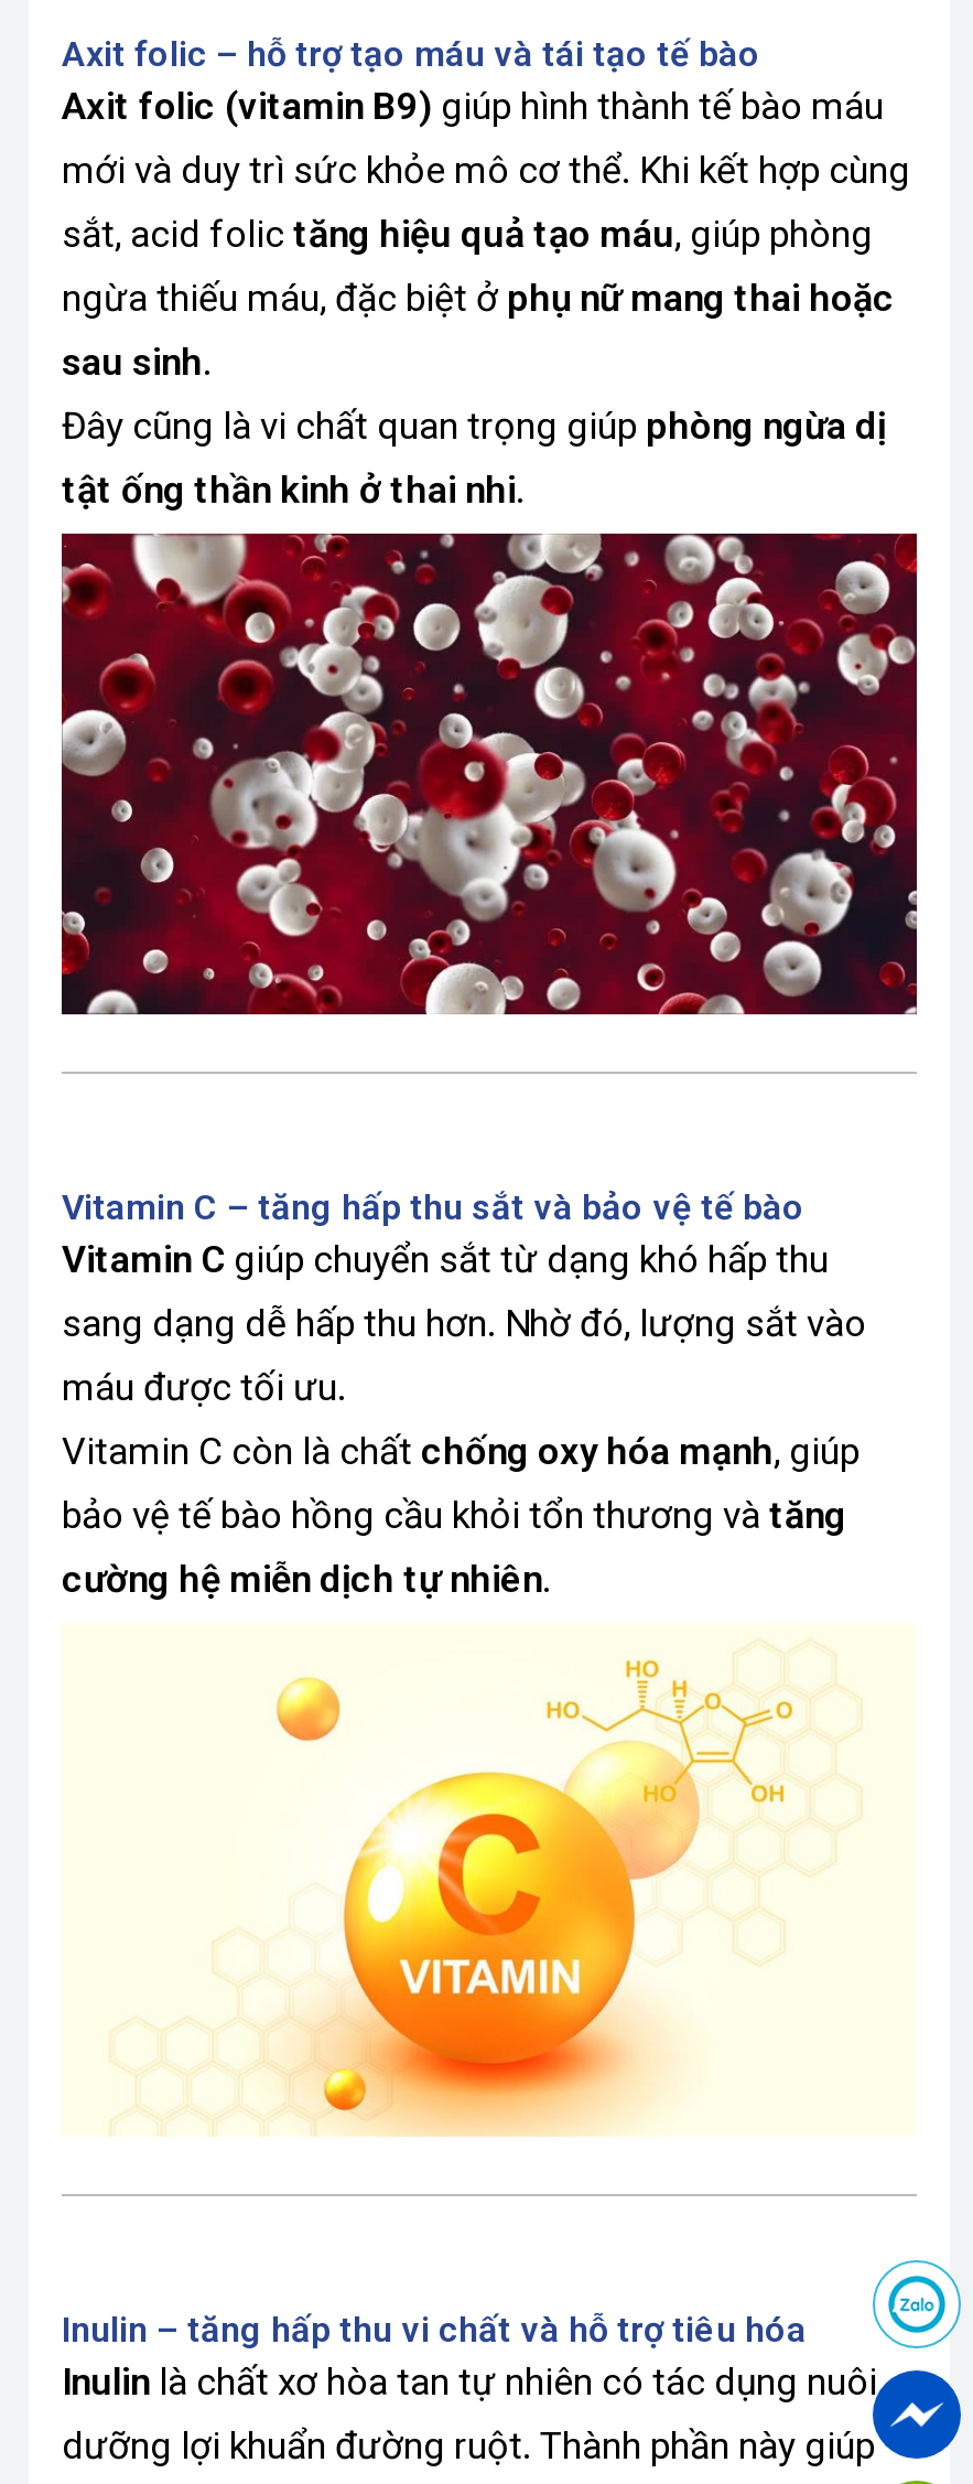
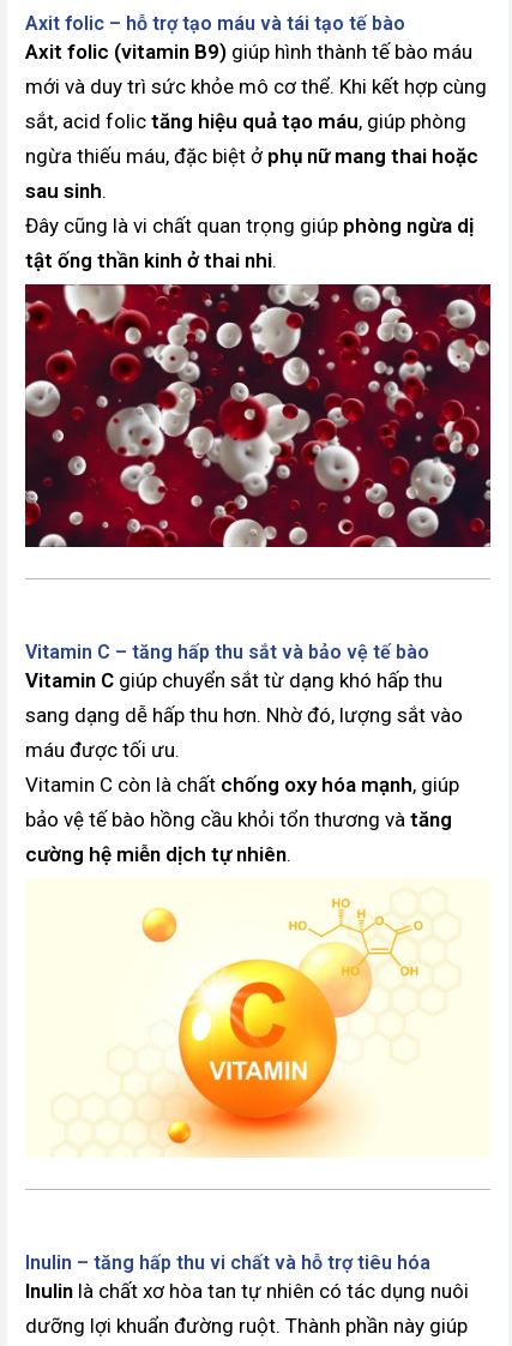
- [image]

- [image]
